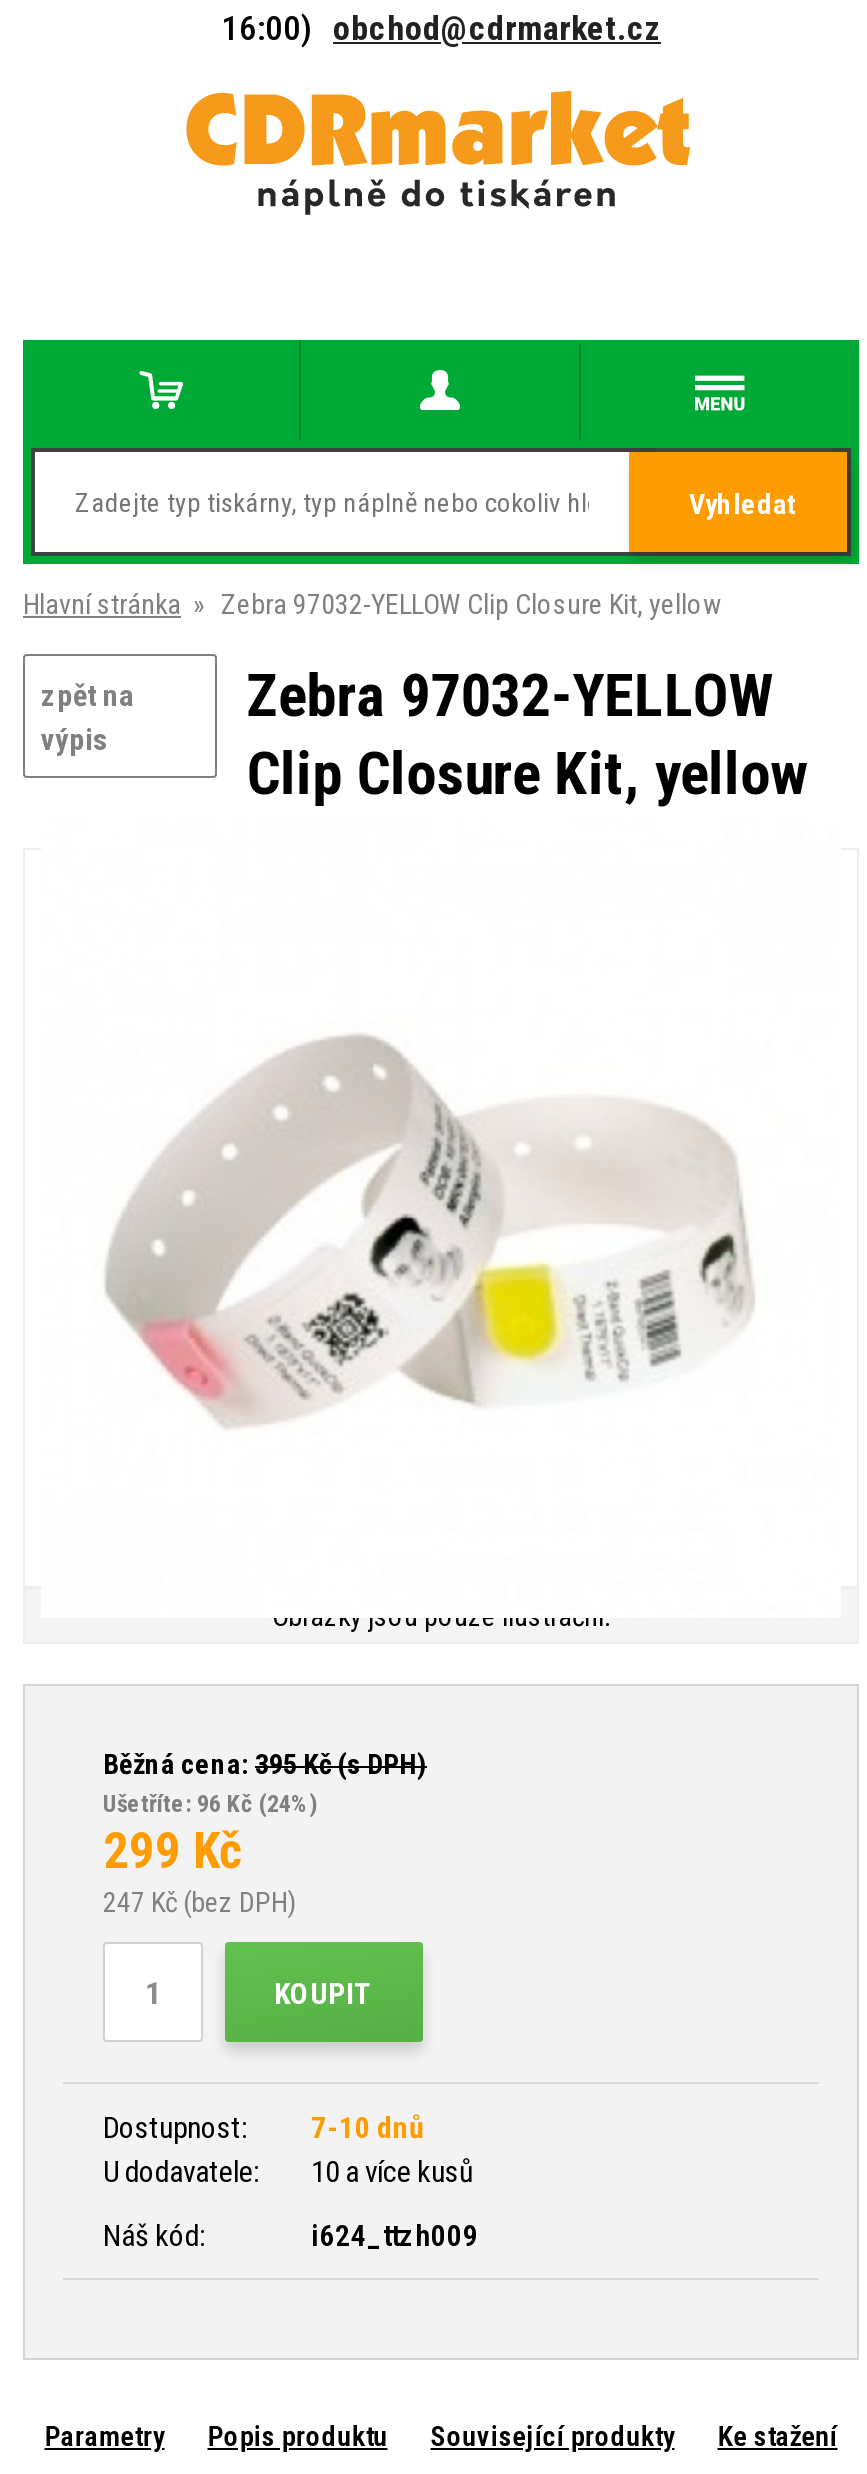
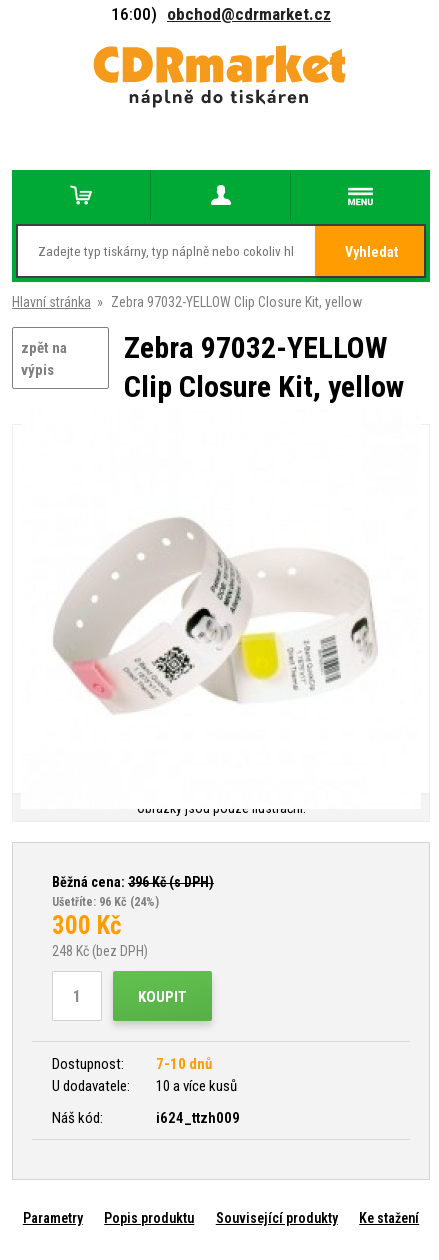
- Běžná cena: 395Kč (s DPH)
+ Běžná cena: 396Kč (s DPH)

- 299 Kč
+ 300 Kč

- 247 Kč (bez DPH)
+ 248 Kč (bez DPH)
